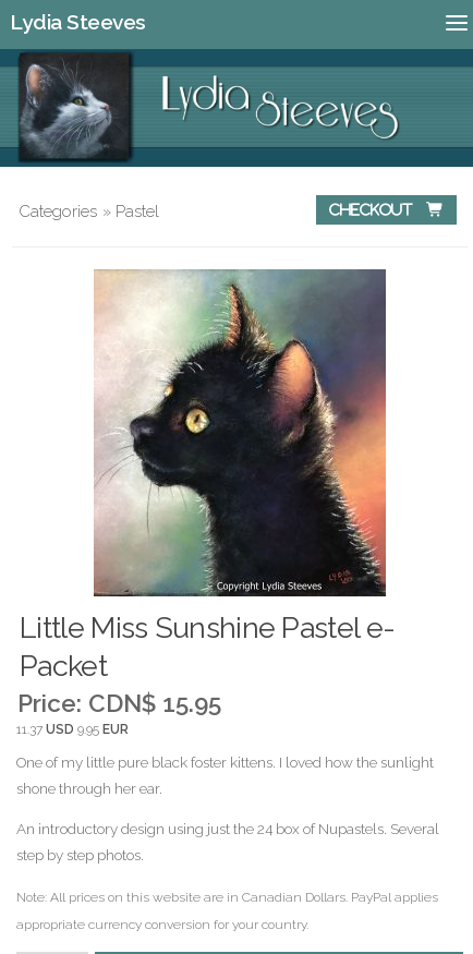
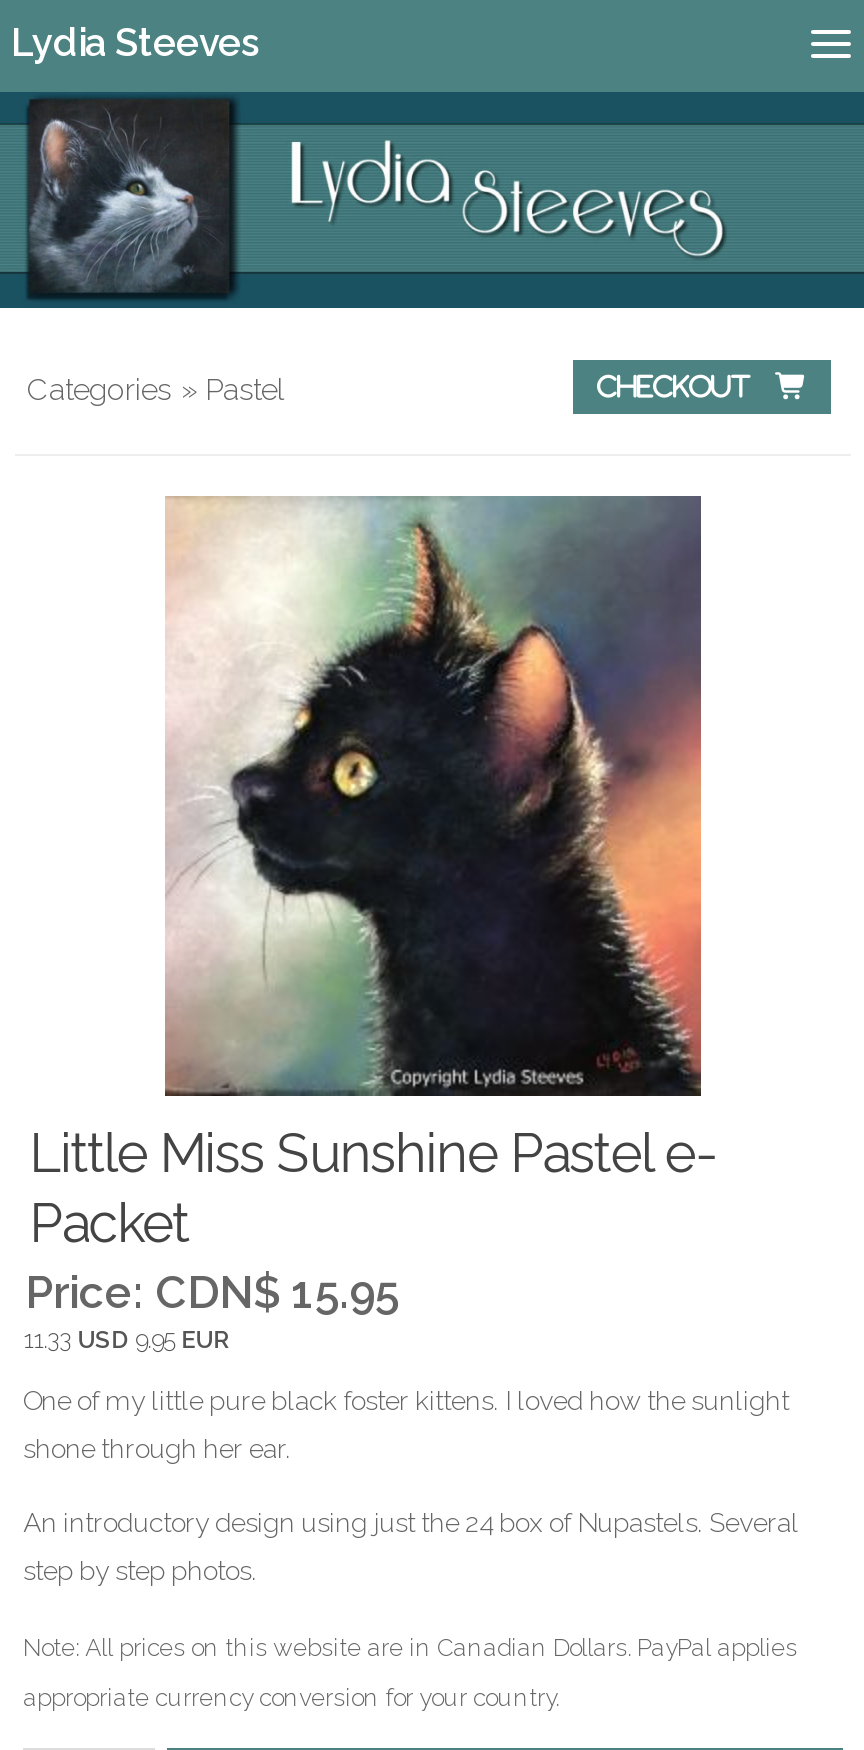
- 11.37 USD 9.95 EUR
+ 11.33 USD 9.95 EUR
